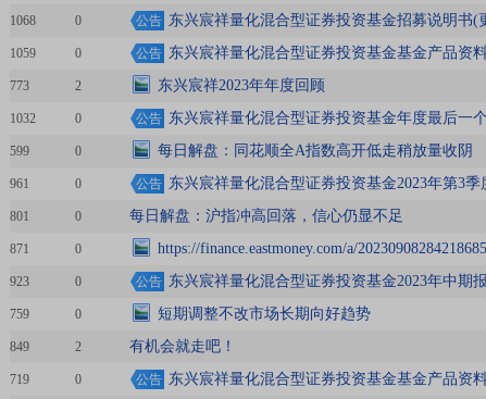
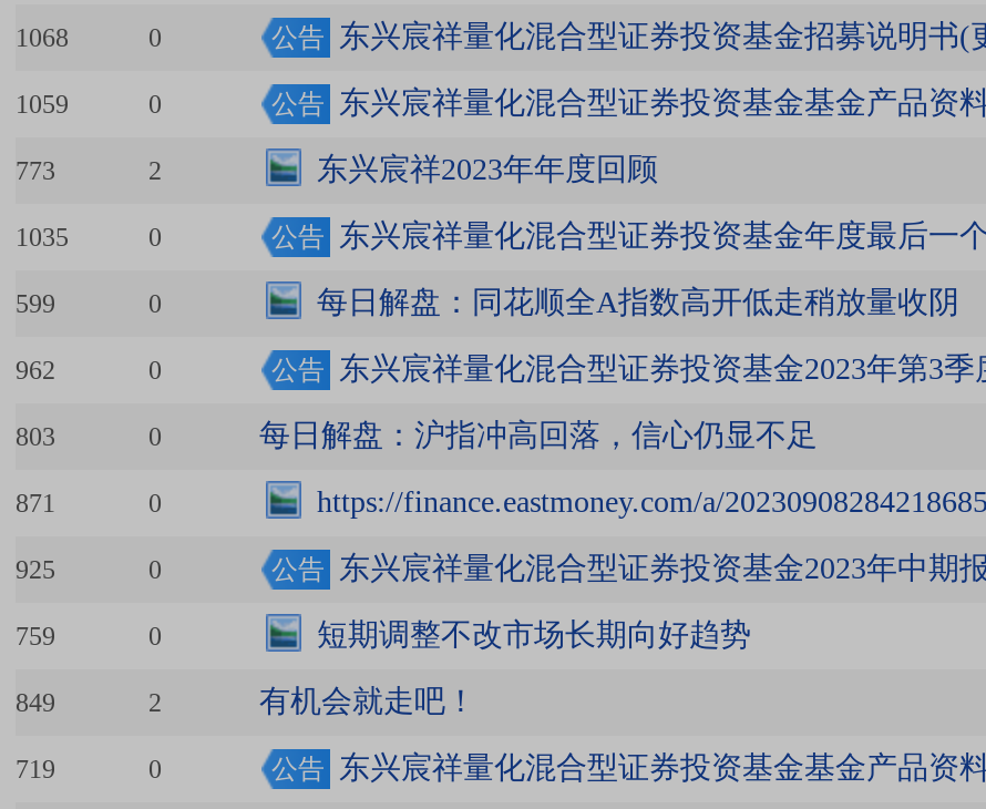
- 1032
+ 1035

- 961
+ 962

- 801
+ 803

- 923
+ 925
